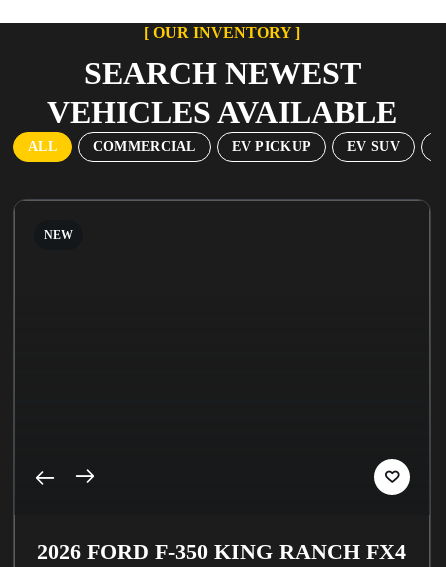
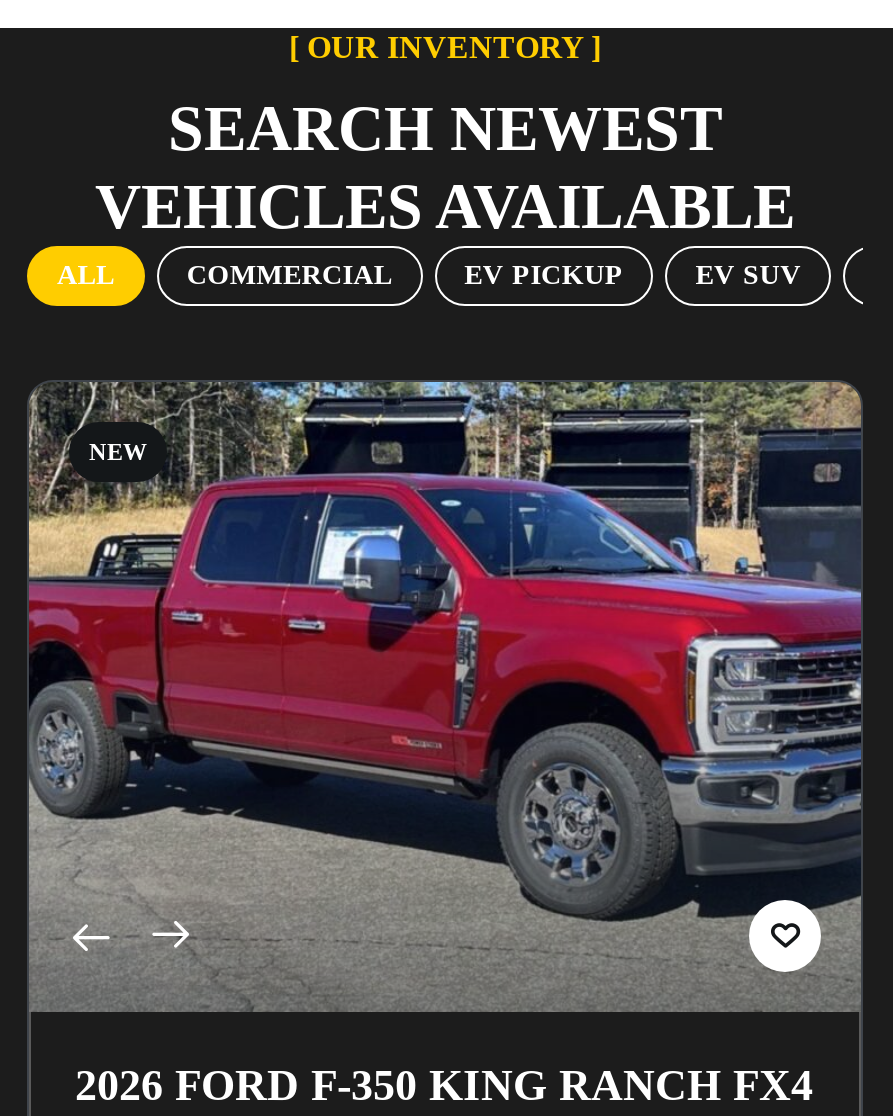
+ [image]
